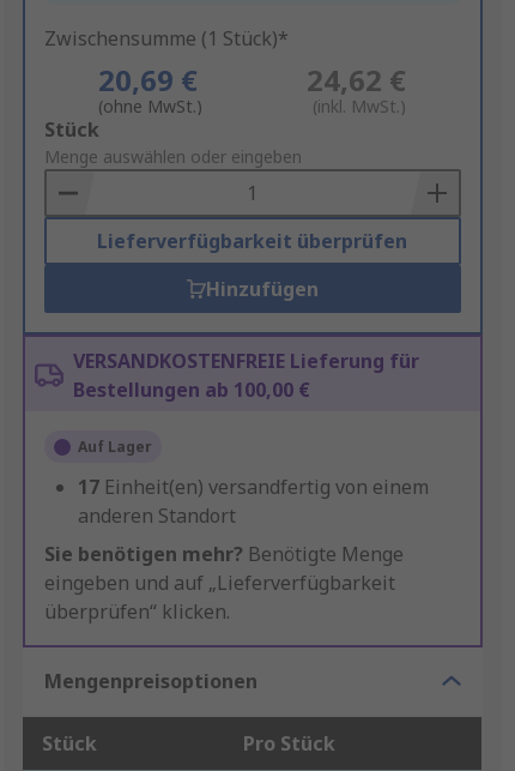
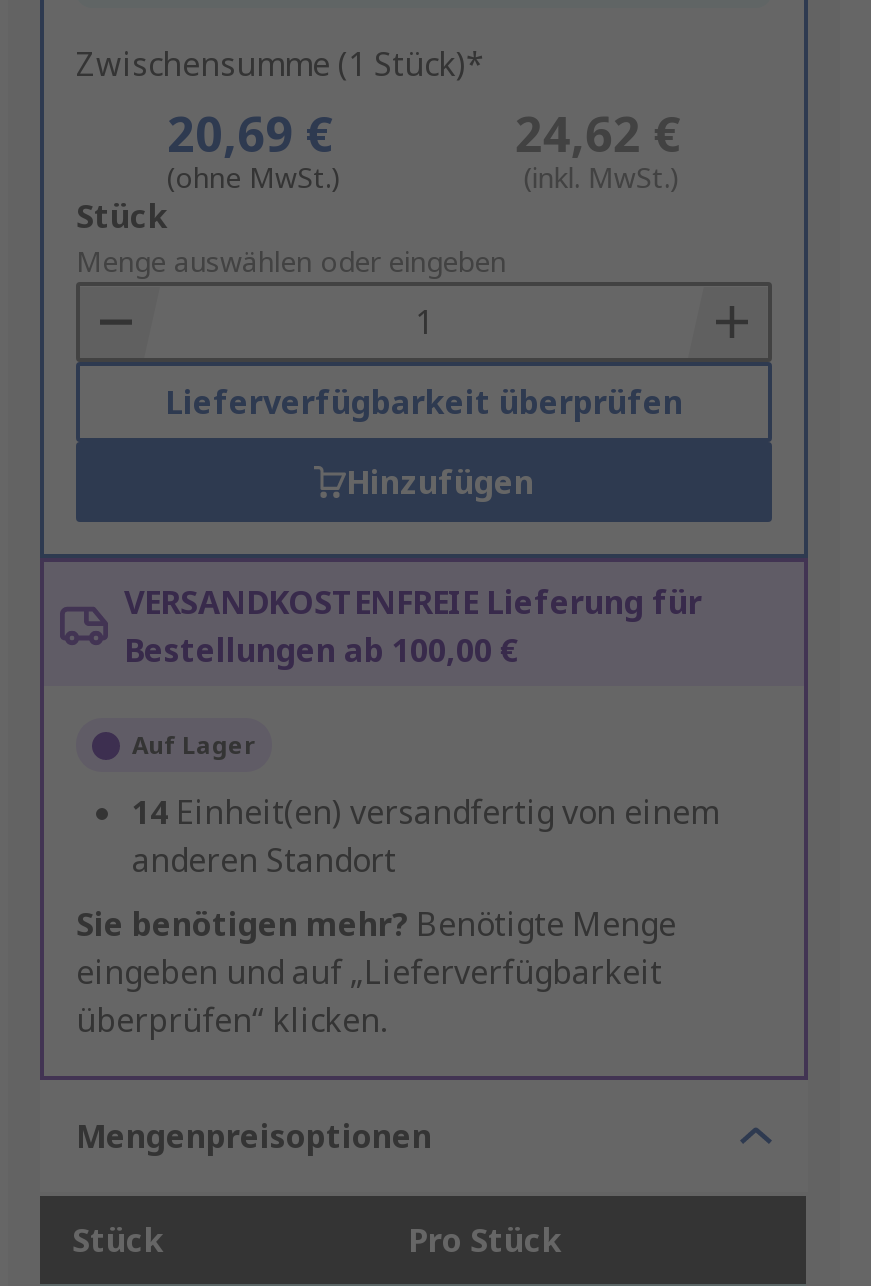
- 17 Einheit(en) versandfertig von einem
+ 14 Einheit(en) versandfertig von einem
